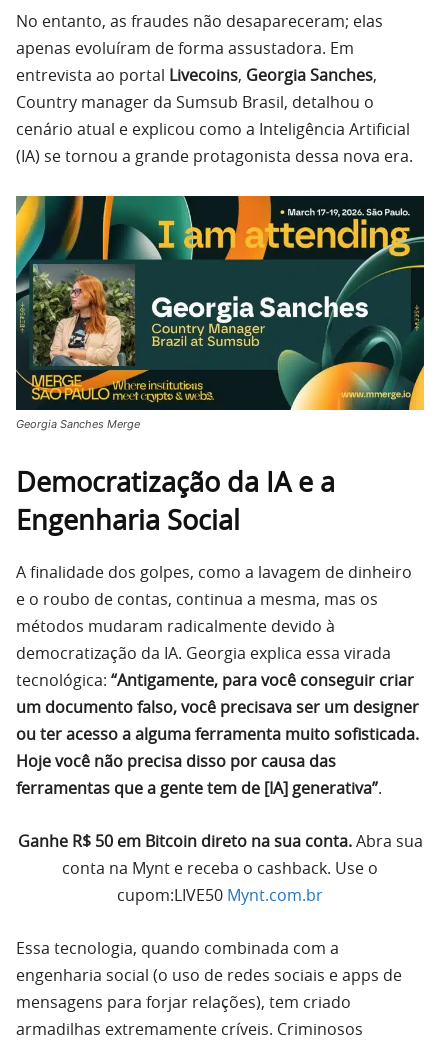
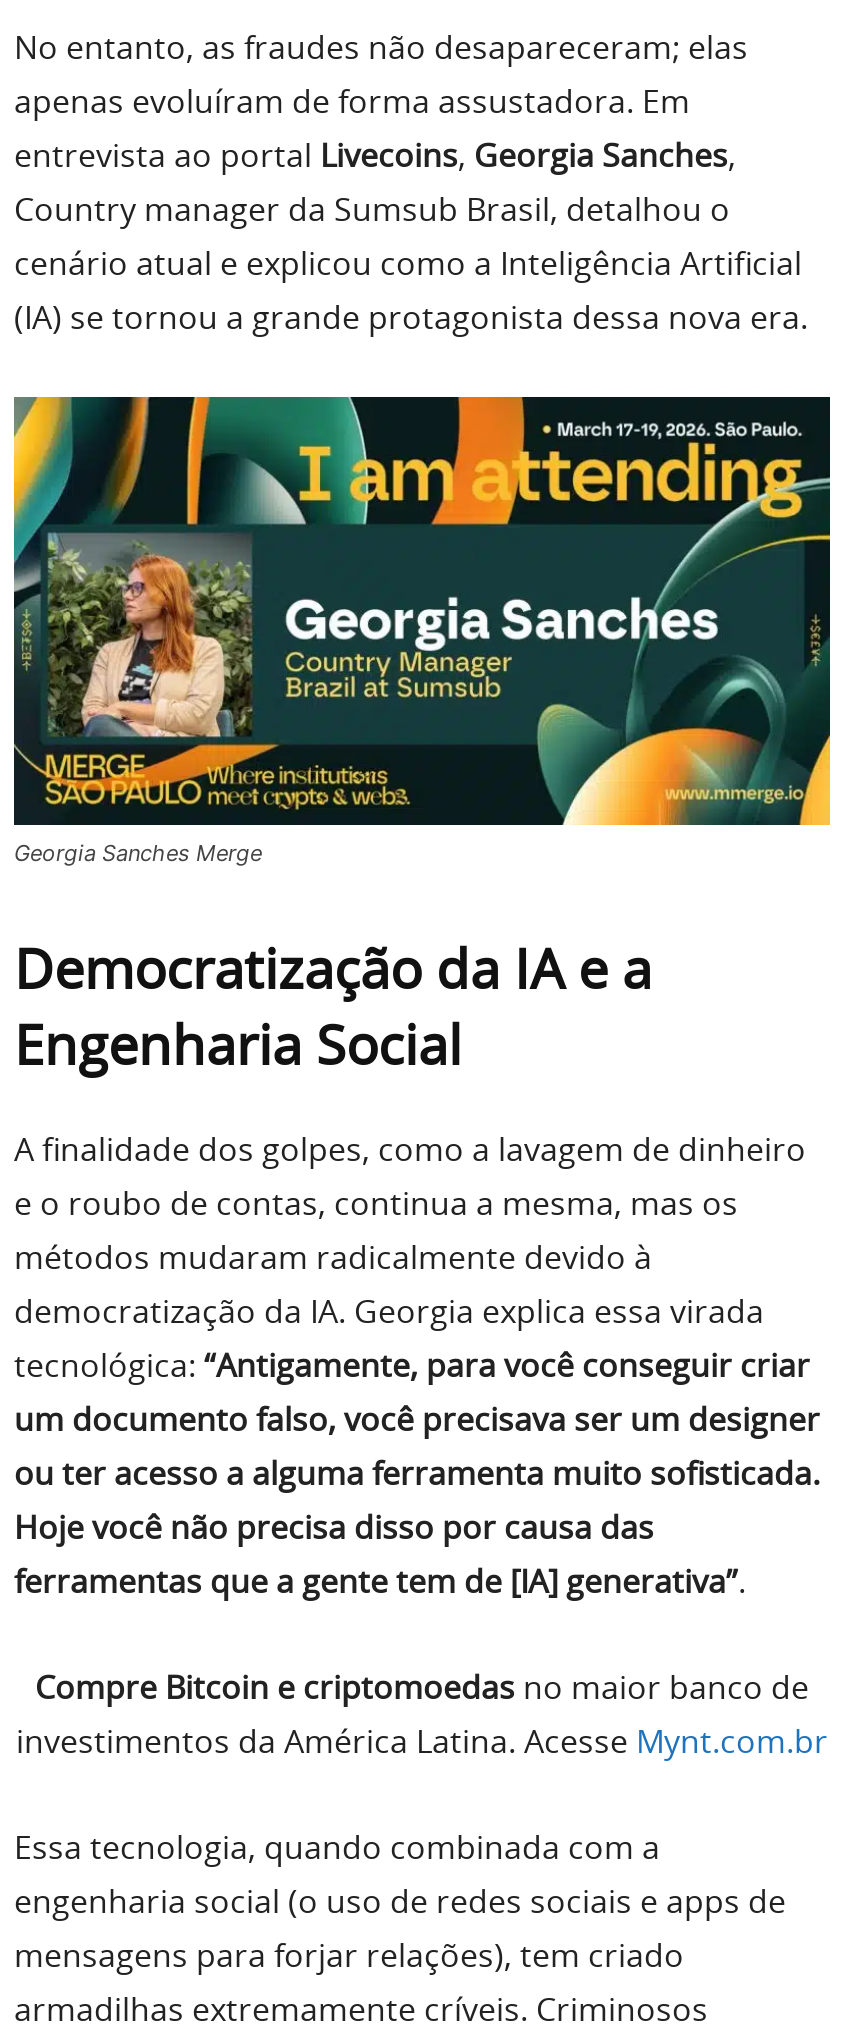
- Ganhe R$ 50 em Bitcoin direto na sua conta. Abra sua
- conta na Mynt e receba o cashback. Use o
- cupom:LIVE50 Mynt.com.br
+ Compre Bitcoin e criptomoedas no maior banco de
+ investimentos da América Latina. Acesse Mynt.com.br
